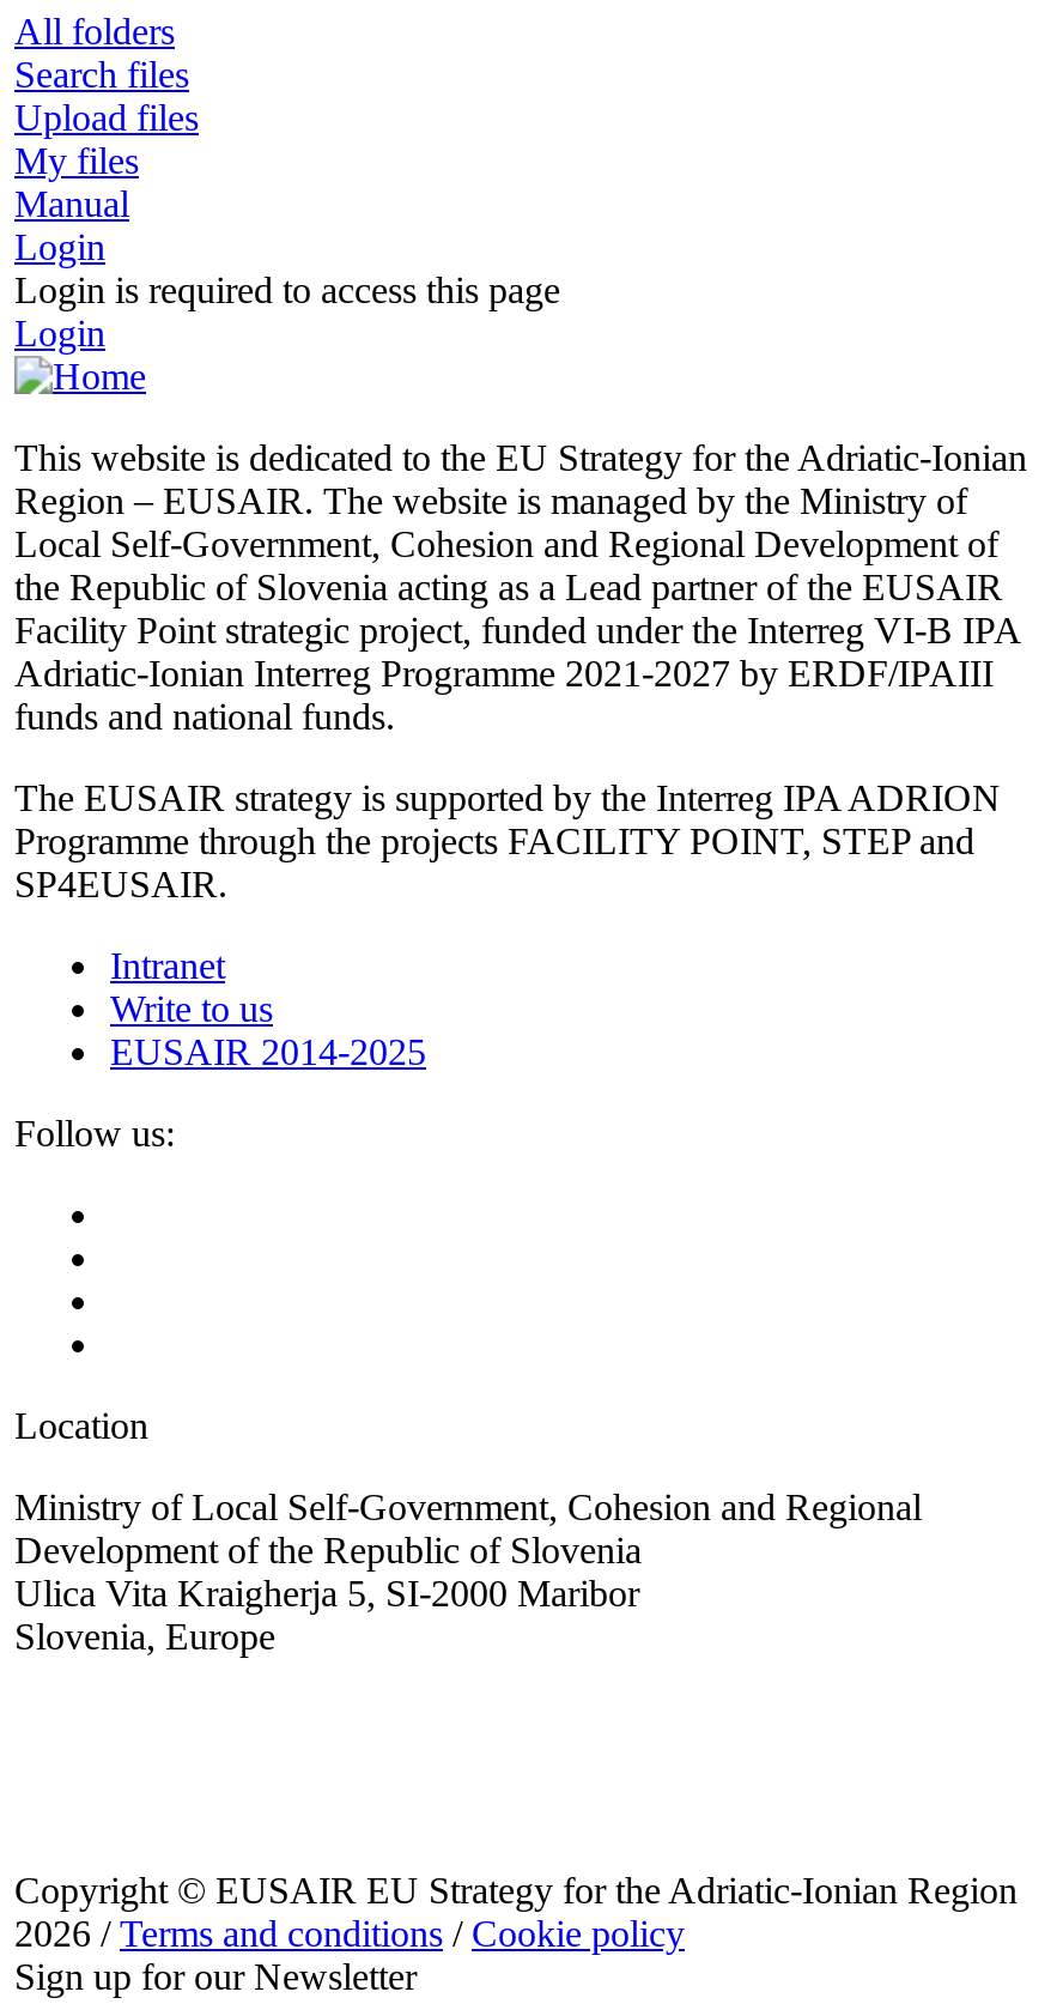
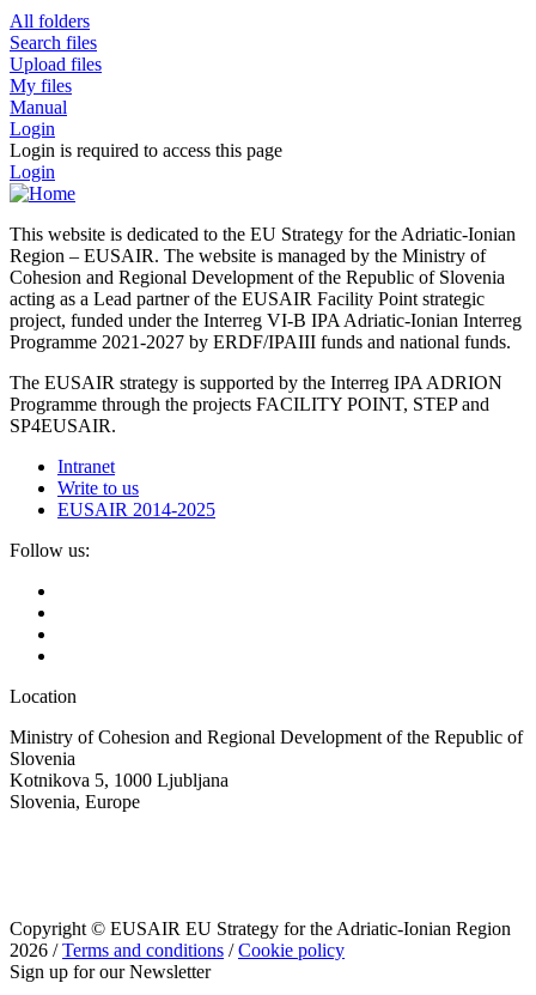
- Local Self-Government, Cohesion and Regional Development of
- the Republic of Slovenia acting as a Lead partner of the EUSAIR
- Facility Point strategic project, funded under the Interreg VI-B IPA
- Adriatic-Ionian Interreg Programme 2021-2027 by ERDF/IPAIII
- funds and national funds.
+ Cohesion and Regional Development of the Republic of Slovenia
+ acting as a Lead partner of the EUSAIR Facility Point strategic
+ project, funded under the Interreg VI-B IPA Adriatic-Ionian Interreg
+ Programme 2021-2027 by ERDF/IPAIII funds and national funds.

- Ministry of Local Self-Government, Cohesion and Regional
- Development of the Republic of Slovenia
- Ulica Vita Kraigherja 5, SI-2000 Maribor
+ Ministry of Cohesion and Regional Development of the Republic of
+ Slovenia
+ Kotnikova 5, 1000 Ljubljana
